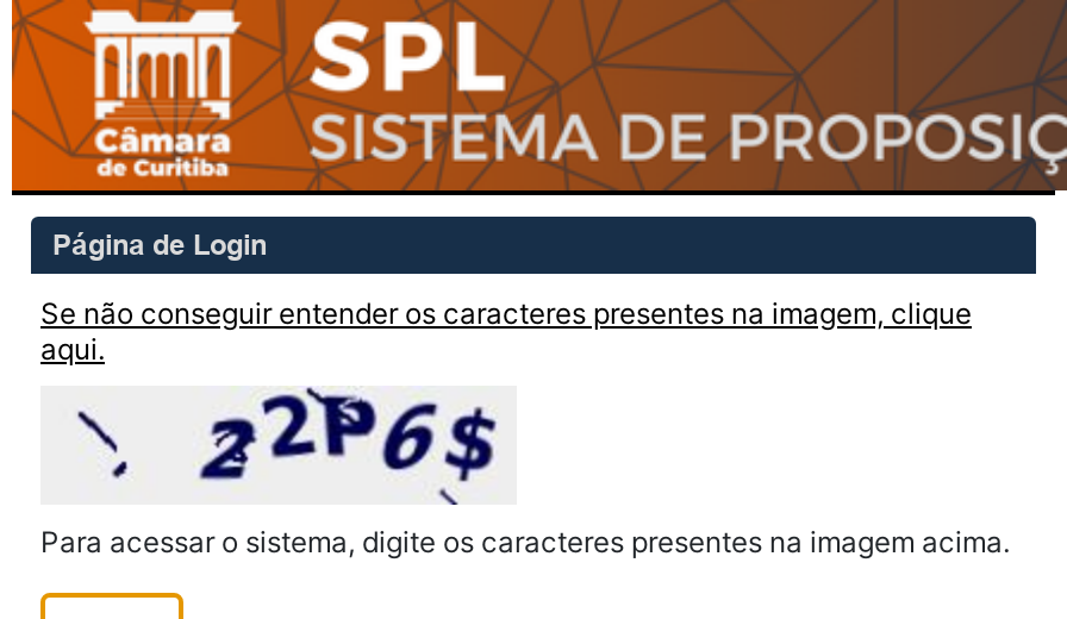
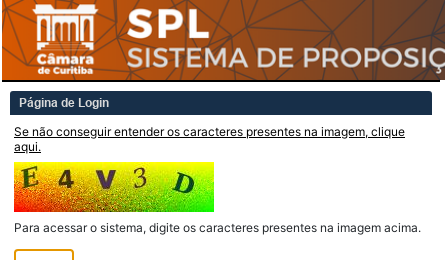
- [image]
+ [image]
